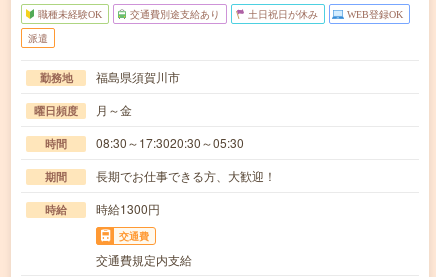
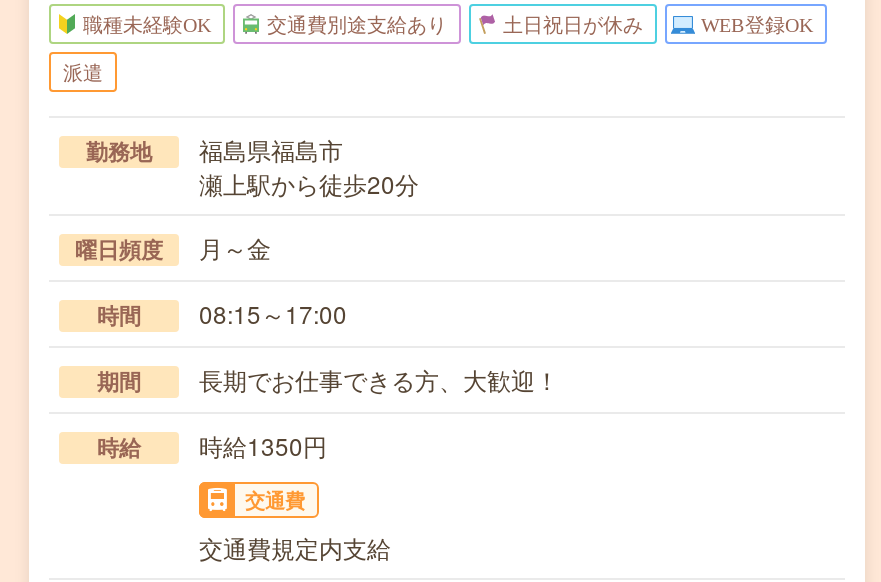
- 福島県須賀川市
+ 福島県福島市
+ 瀬上駅から徒歩20分

- 時間 08:30～17:3020:30～05:30
+ 時間 08:15～17:00

- 時給 時給1300円
+ 時給 時給1350円
